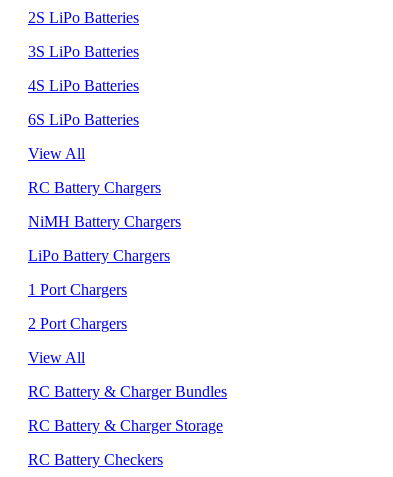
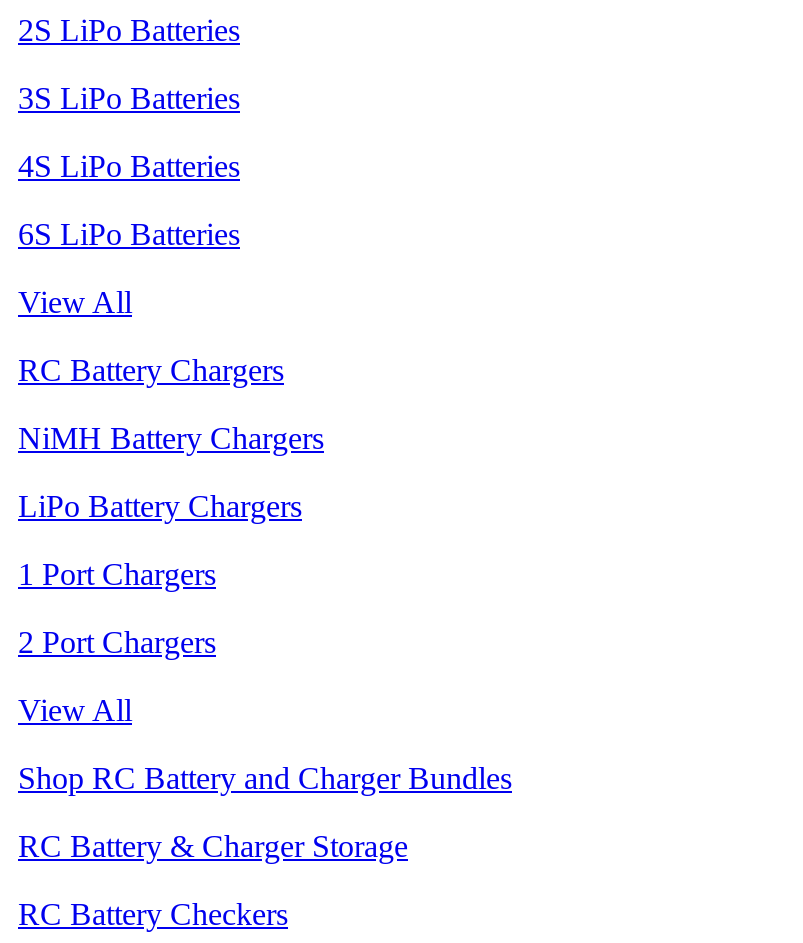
- RC Battery & Charger Bundles
+ Shop RC Battery and Charger Bundles
